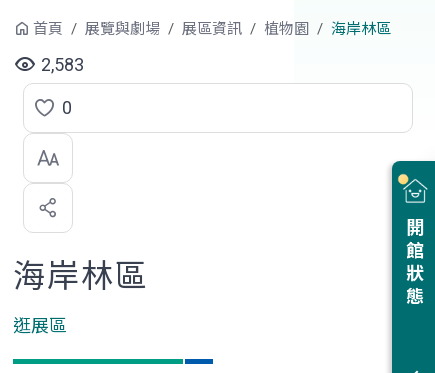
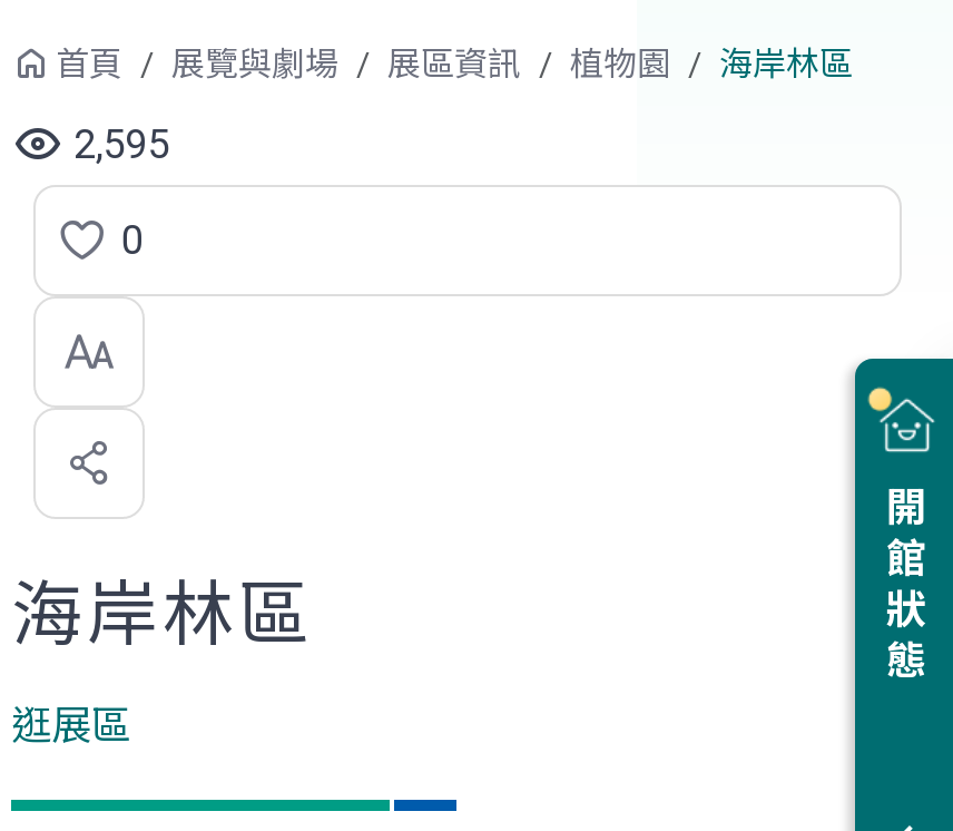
- 2,583
+ 2,595
